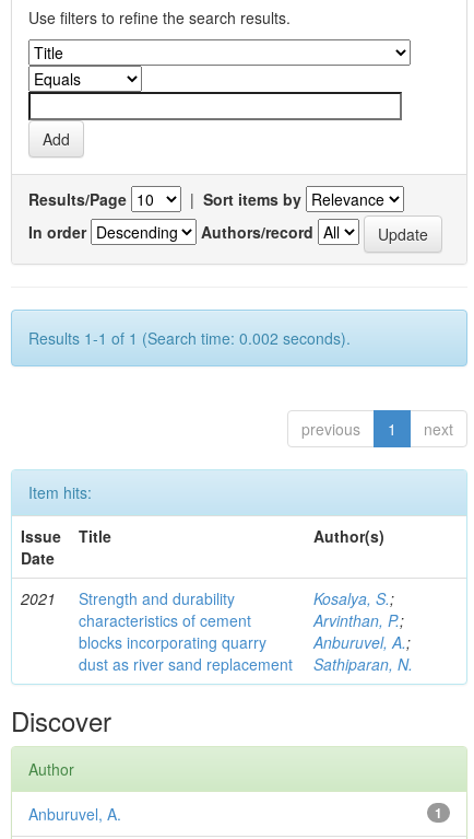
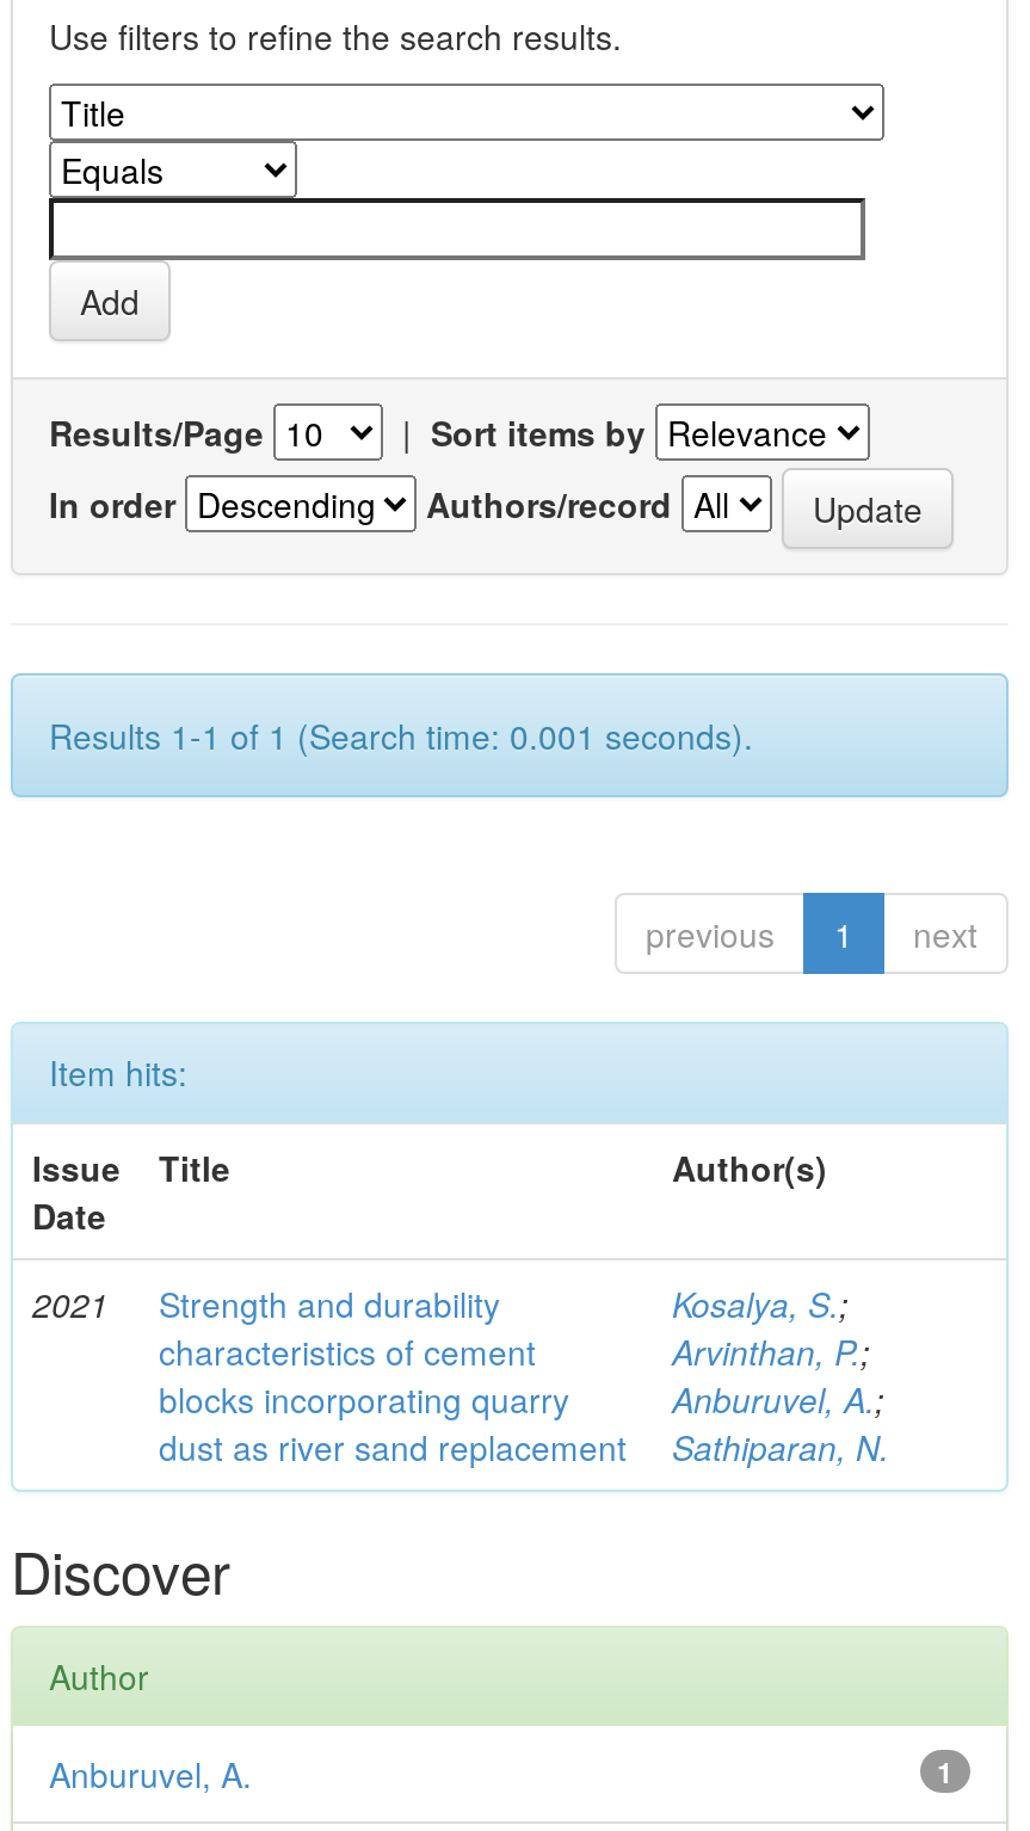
- Results 1-1 of 1 (Search time: 0.002 seconds).
+ Results 1-1 of 1 (Search time: 0.001 seconds).
